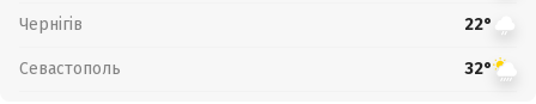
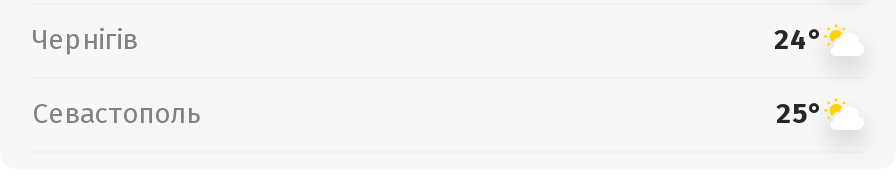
- 22°
+ 24°

- 32°
+ 25°
